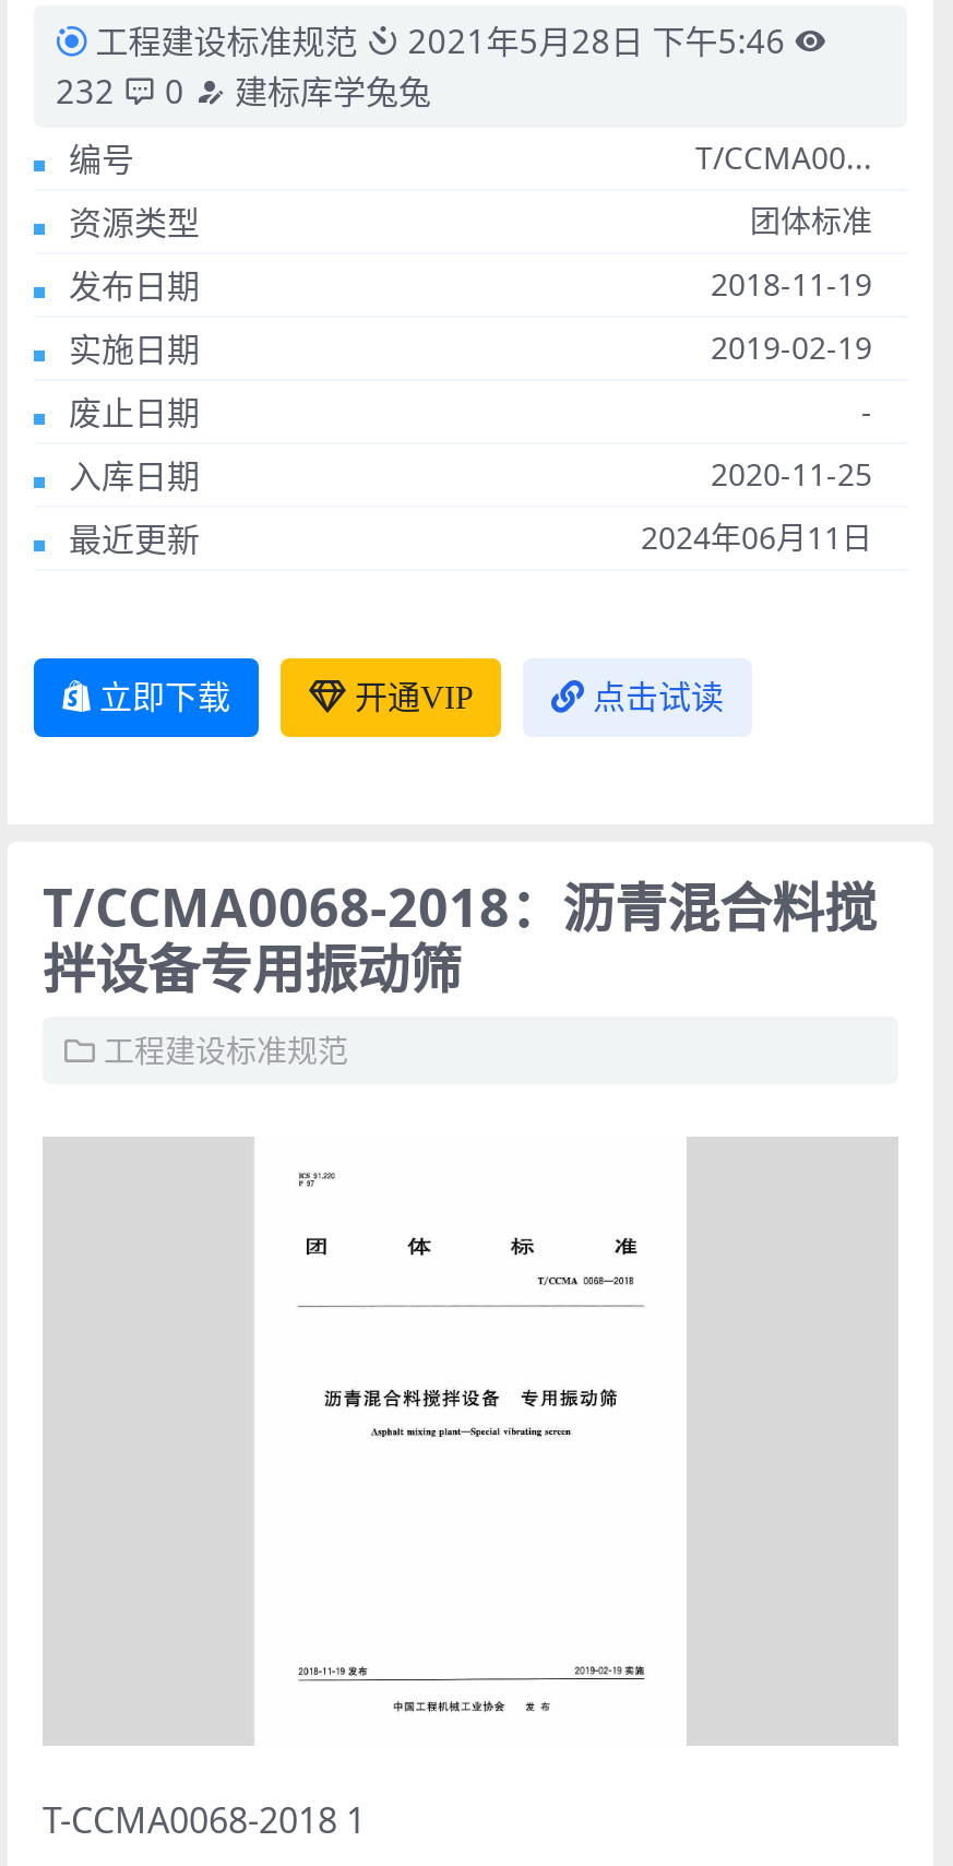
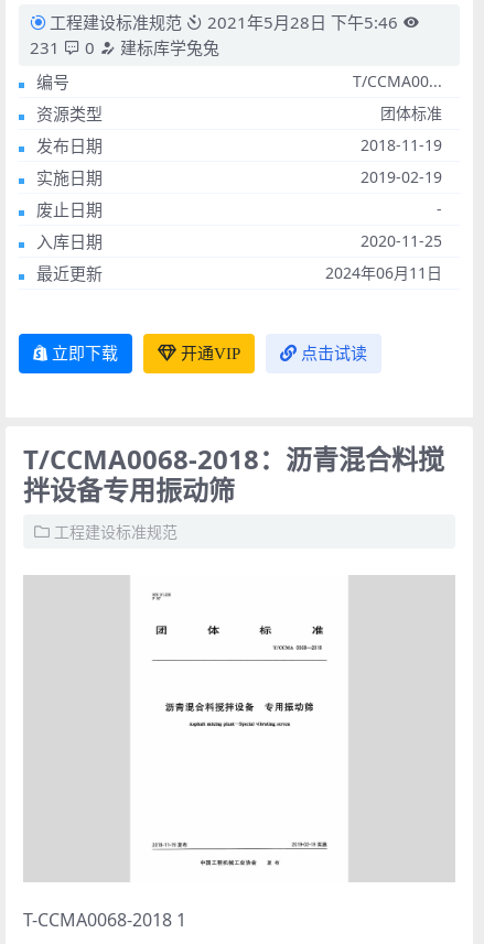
- 232
+ 231
